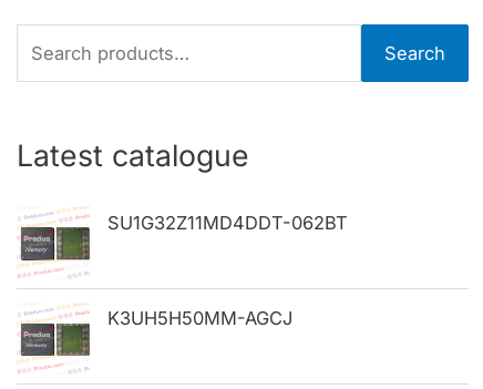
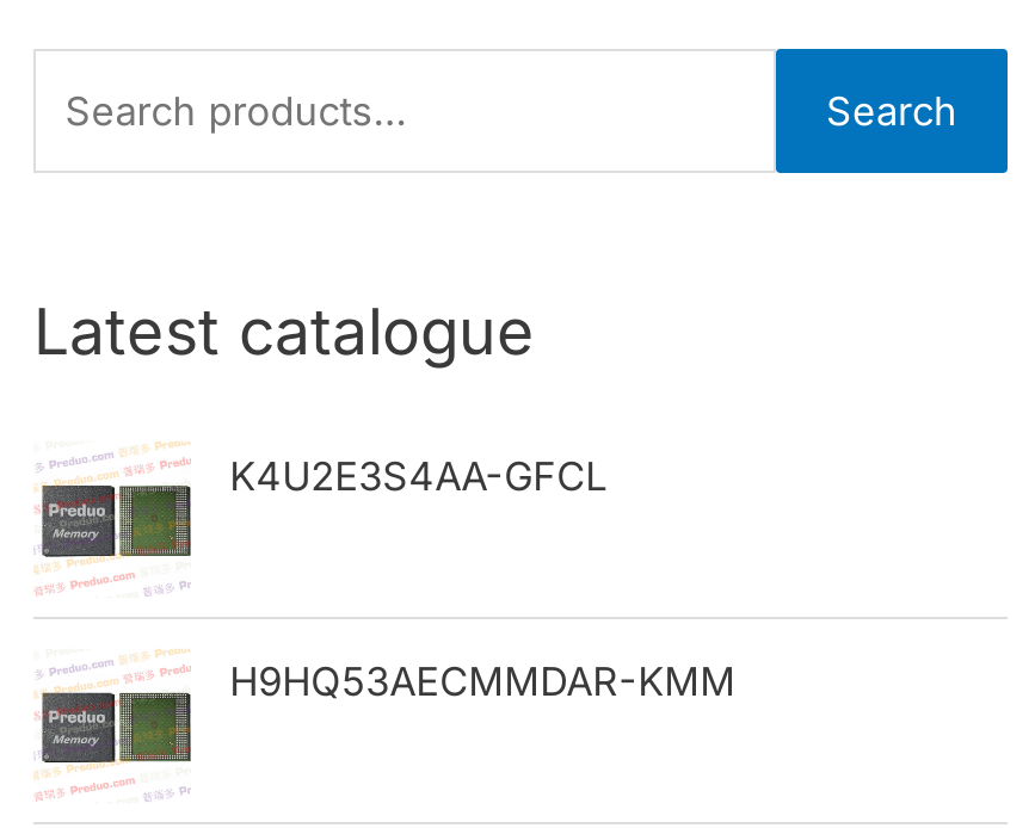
- SU1G32Z11MD4DDT-062BT
+ K4U2E3S4AA-GFCL

- K3UH5H50MM-AGCJ
+ H9HQ53AECMMDAR-KMM
